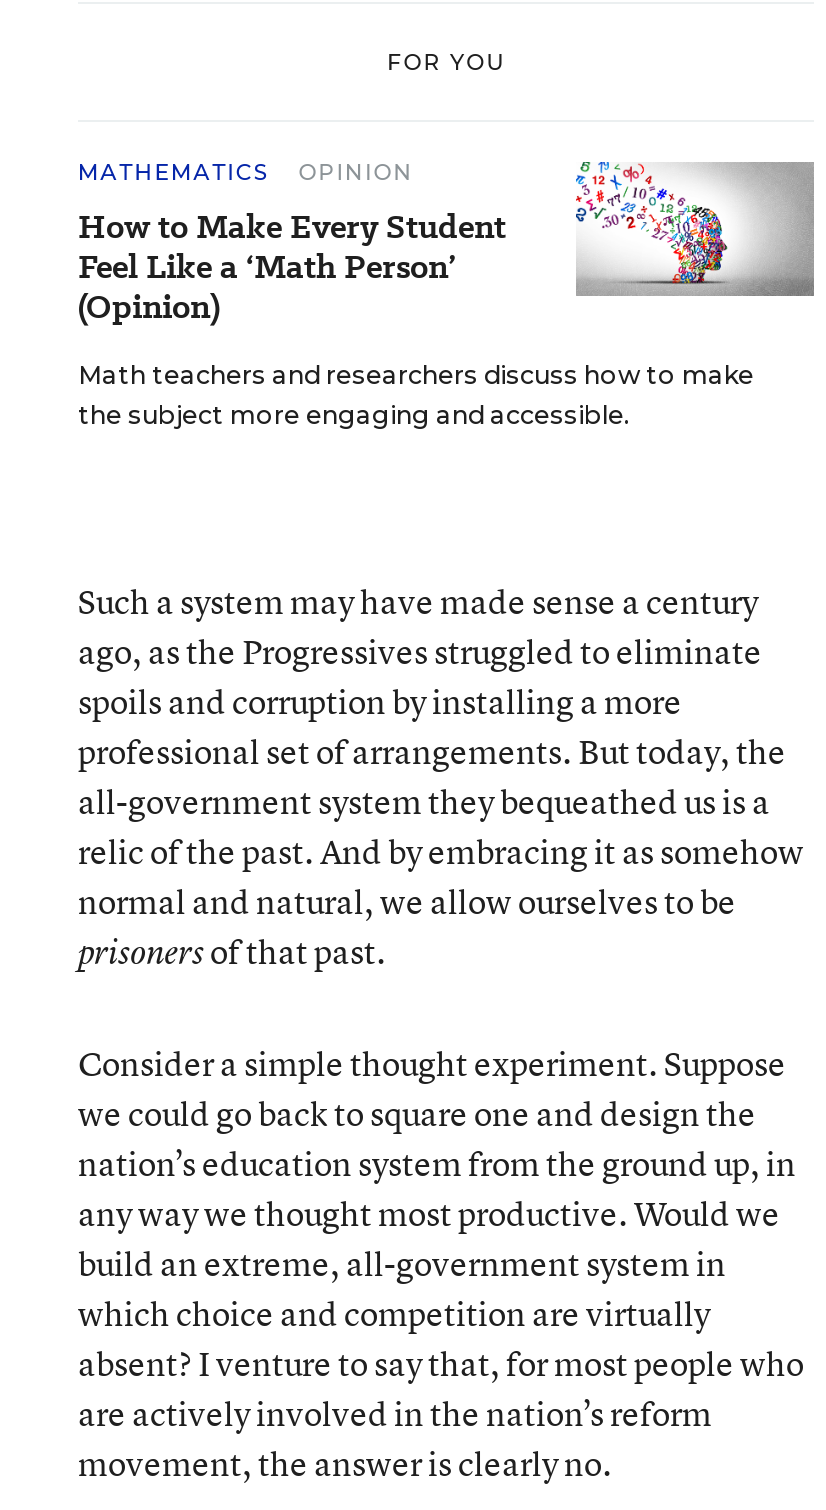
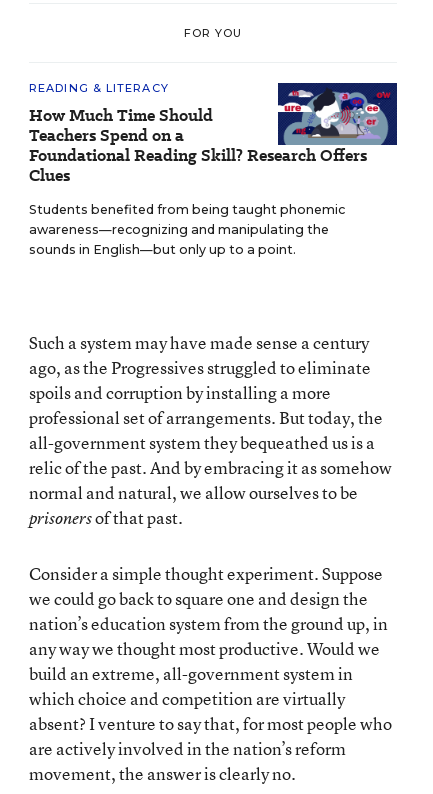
- [image]
- MATHEMATICS
- OPINION
- How to Make Every Student
- Feel Like a ‘Math Person’
- (Opinion)
+ [image]
+ READING & LITERACY
+ How Much Time Should
+ Teachers Spend on a
+ Foundational Reading Skill? Research Offers
+ Clues

- Math teachers and researchers discuss how to make
- the subject more engaging and accessible.
+ Students benefited from being taught phonemic
+ awareness—recognizing and manipulating the
+ sounds in English—but only up to a point.
